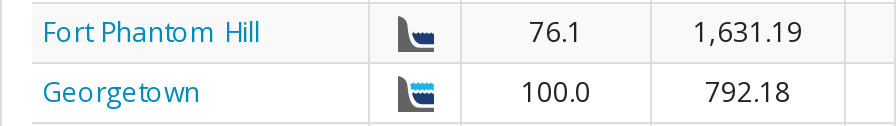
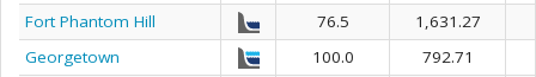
- 76.1
+ 76.5

- 1,631.19
+ 1,631.27

- 792.18
+ 792.71
